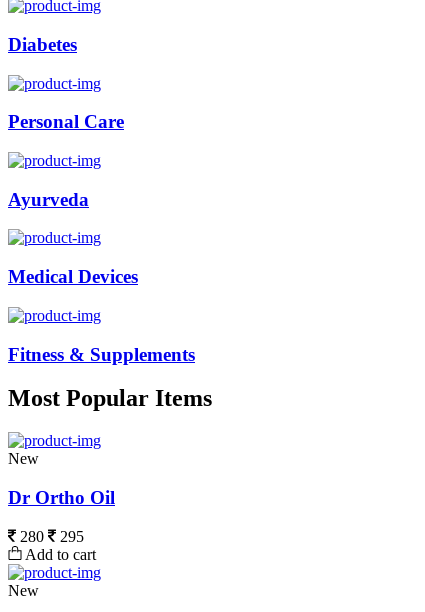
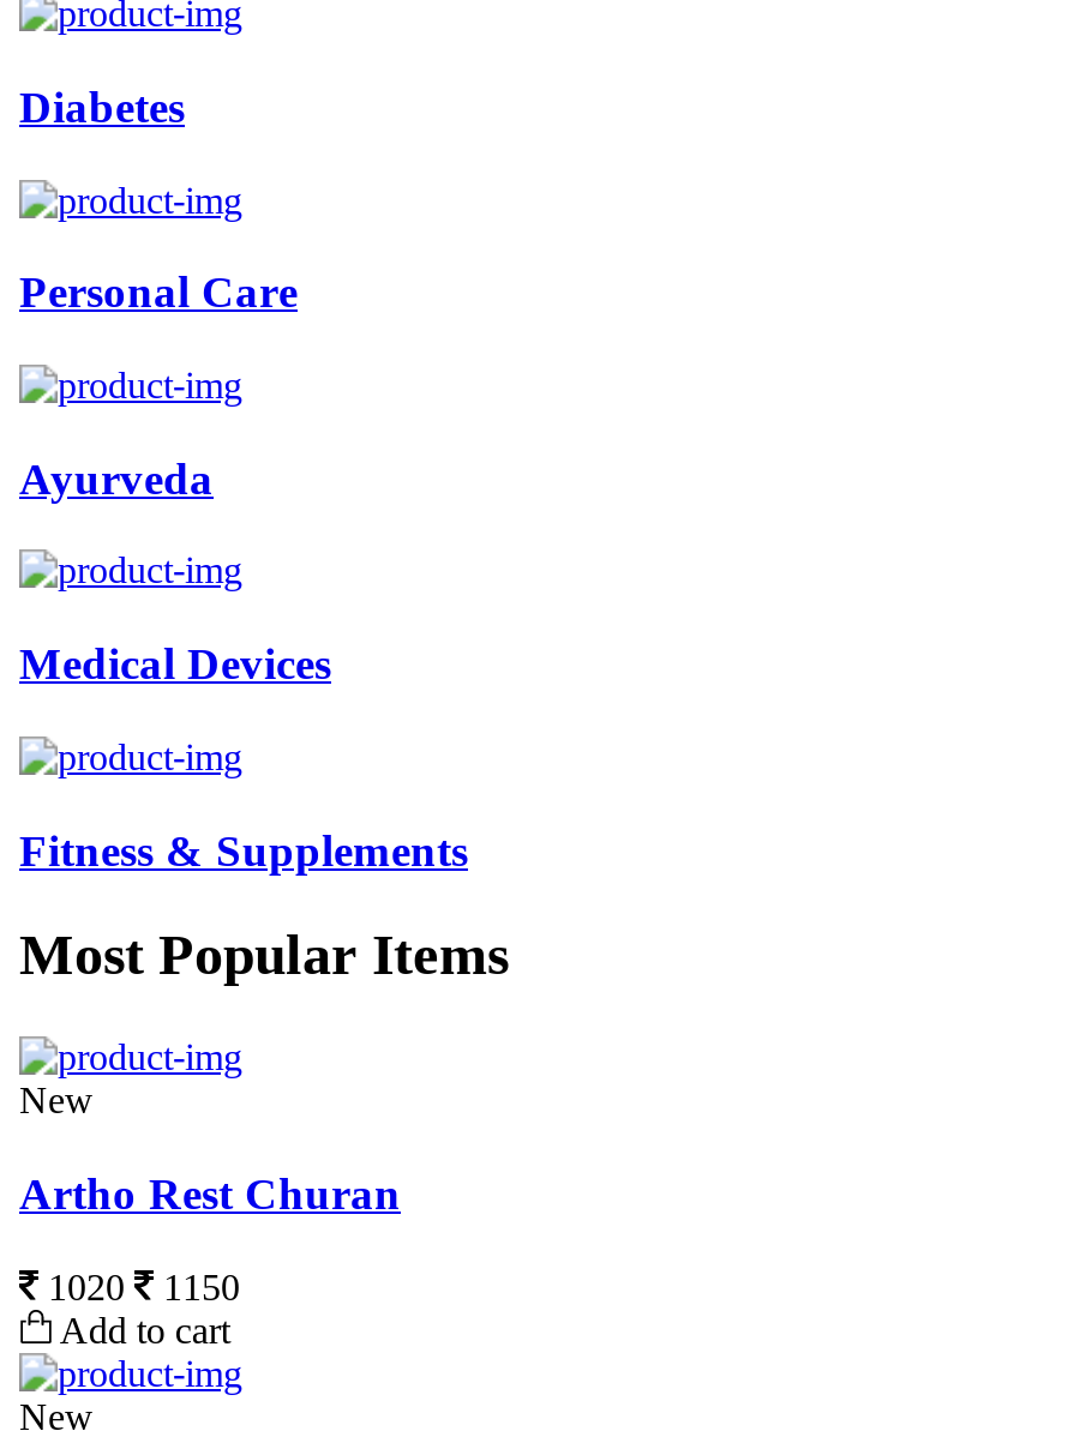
- Dr Ortho Oil
+ Artho Rest Churan

- 280
- 295
+ 1020
+ 1150
